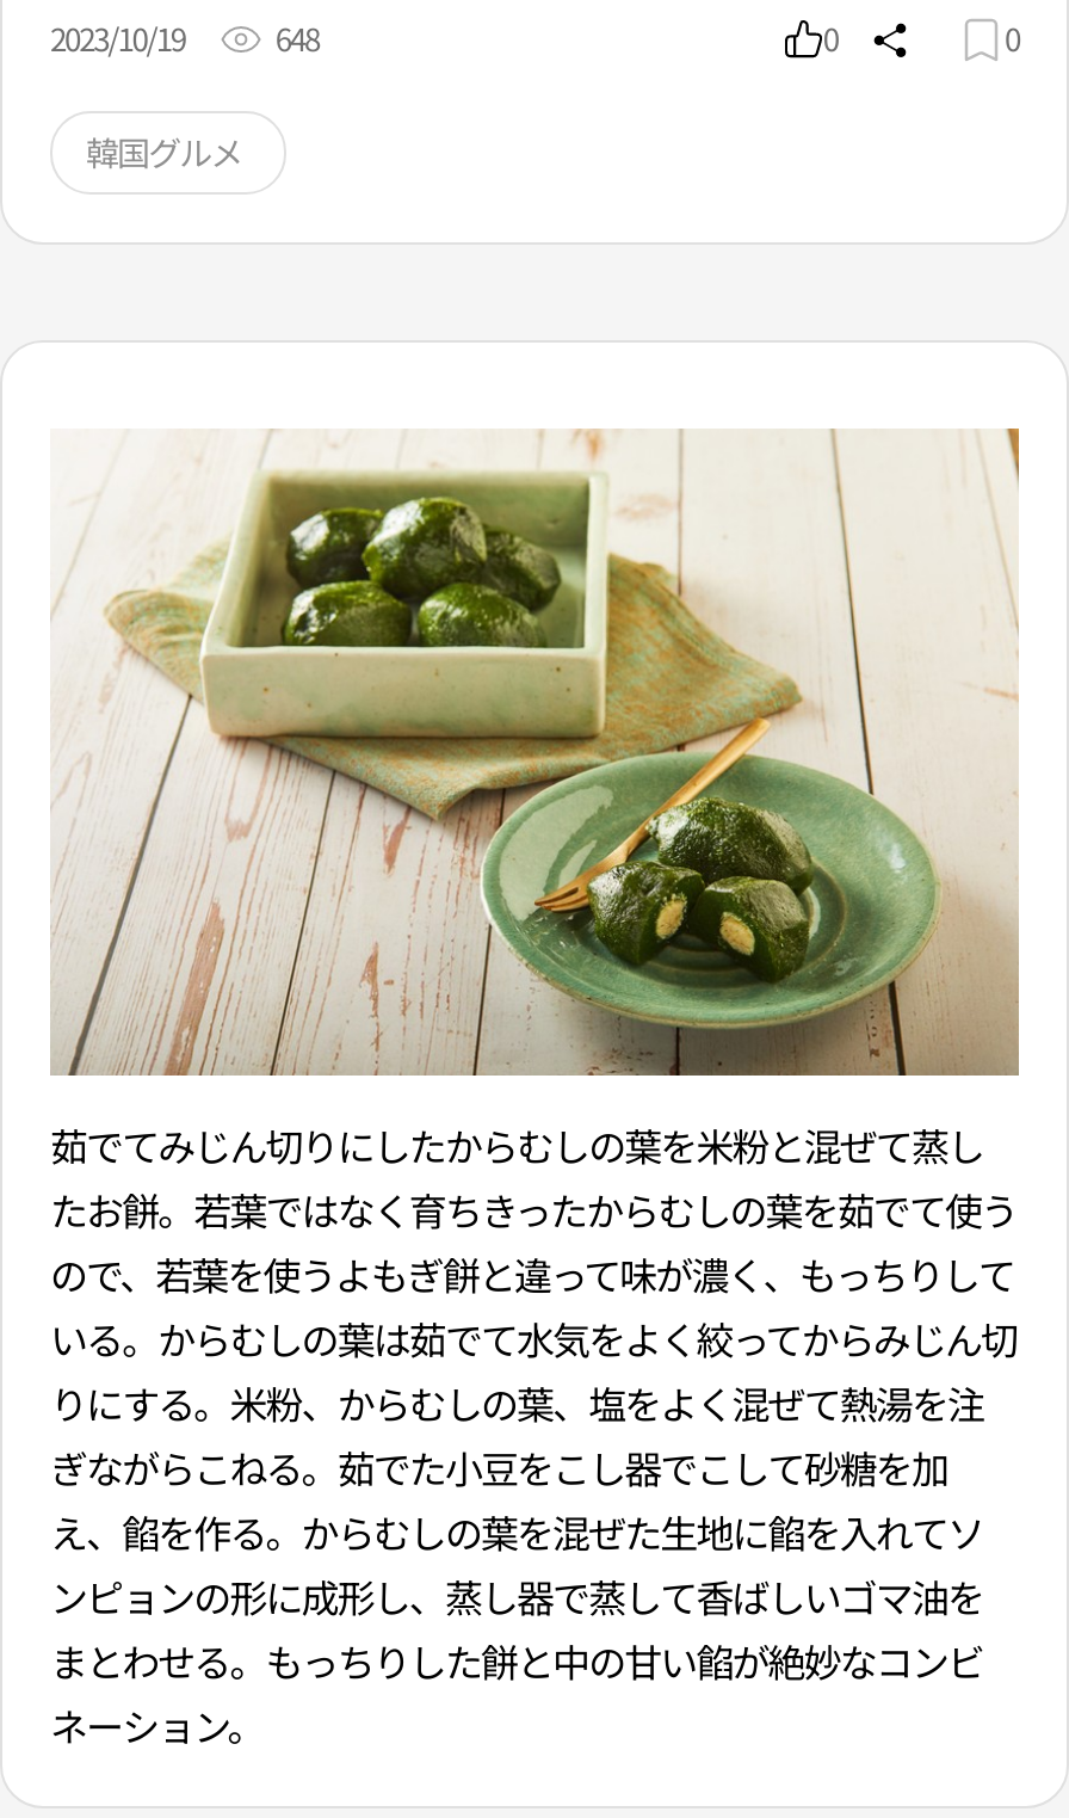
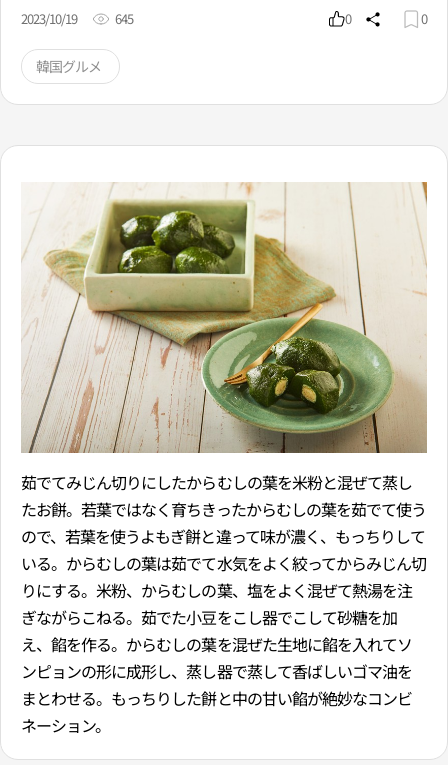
- 2023/10/19 648
+ 2023/10/19 645
